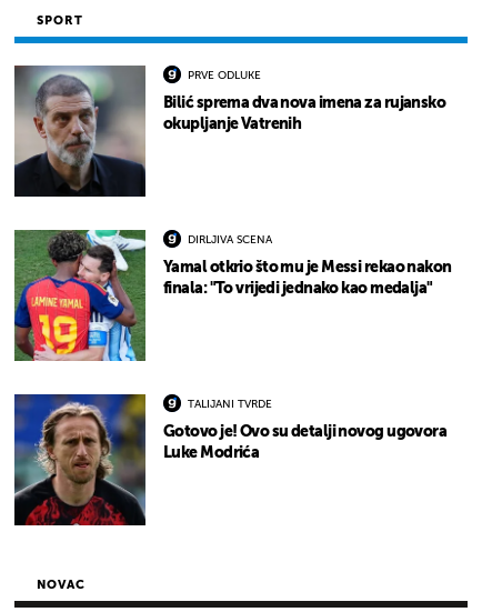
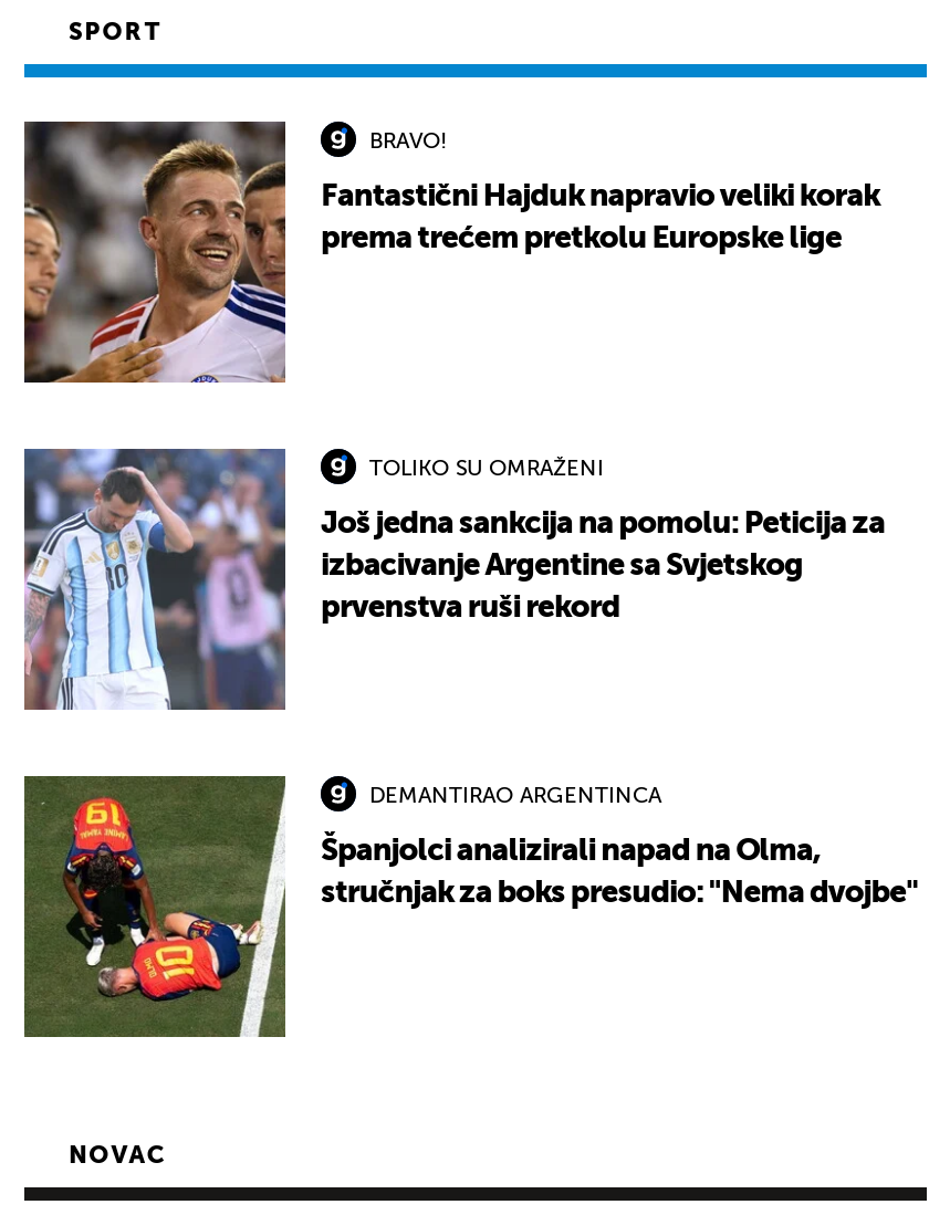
- [image]
- Bilić sprema dva nova imena za rujansko
- okupljanje Vatrenih
+ [image]
+ Fantastični Hajduk napravio veliki korak
+ prema trećem pretkolu Europske lige

- PRVE ODLUKE
+ BRAVO!

- [image]
- Yamal otkrio što mu je Messi rekao nakon
- finala: "To vrijedi jednako kao medalja"
+ [image]
+ Još jedna sankcija na pomolu: Peticija za
+ izbacivanje Argentine sa Svjetskog
+ prvenstva ruši rekord

- DIRLJIVA SCENA
+ TOLIKO SU OMRAŽENI

- [image]
- Gotovo je! Ovo su detalji novog ugovora
- Luke Modrića
+ [image]
+ Španjolci analizirali napad na Olma,
+ stručnjak za boks presudio: "Nema dvojbe"

- TALIJANI TVRDE
+ DEMANTIRAO ARGENTINCA
